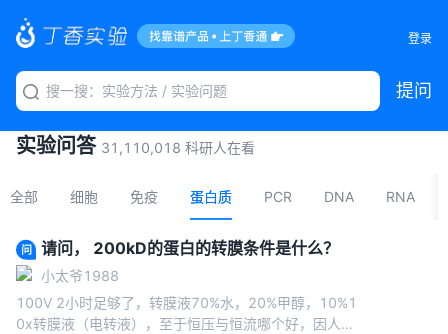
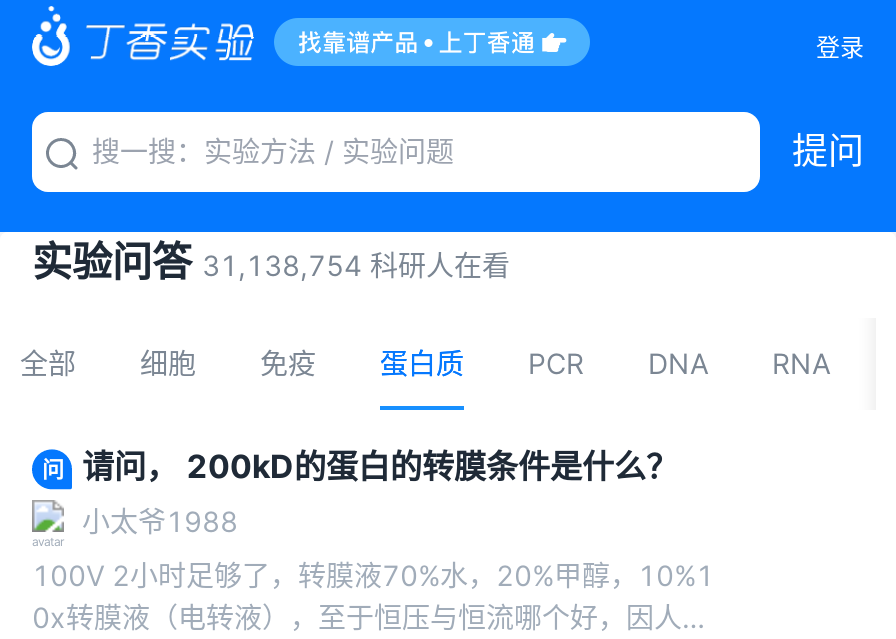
- 实验问答 31,110,018科研人在看
+ 实验问答 31,138,754科研人在看
